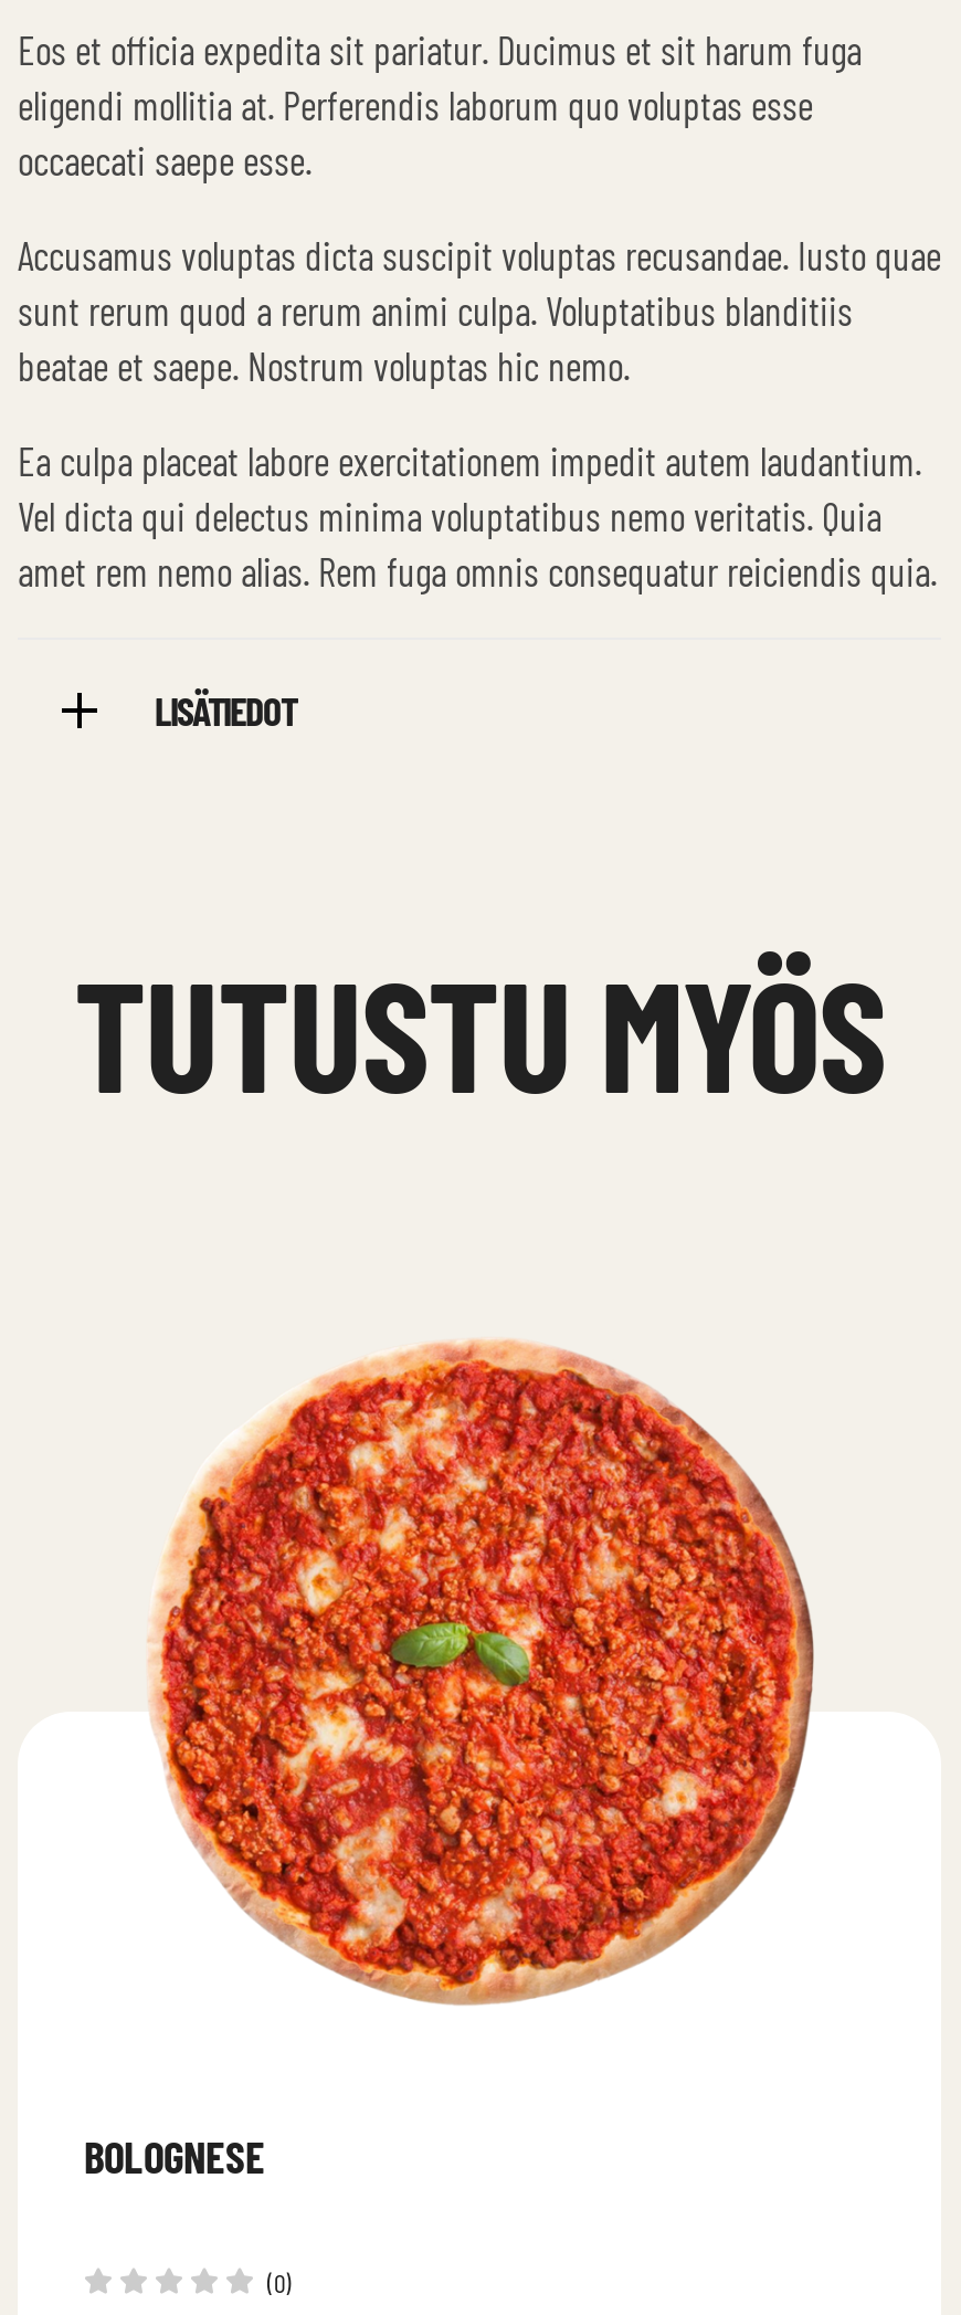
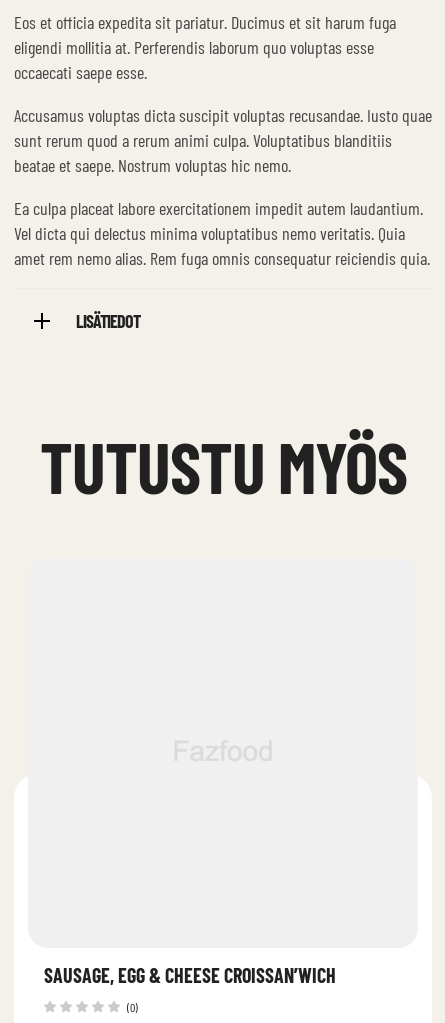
- [image]

- BOLOGNESE
+ SAUSAGE, EGG & CHEESE CROISSAN’WICH
